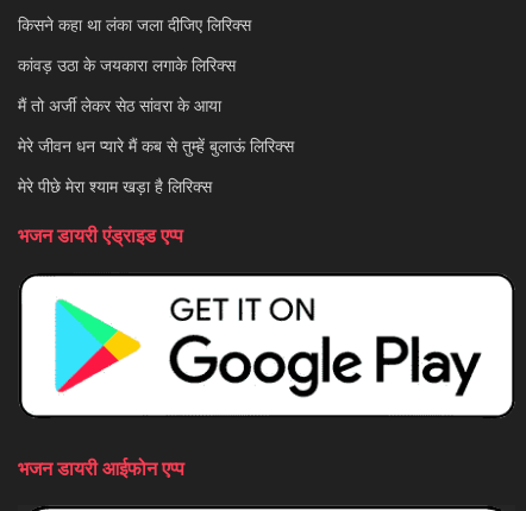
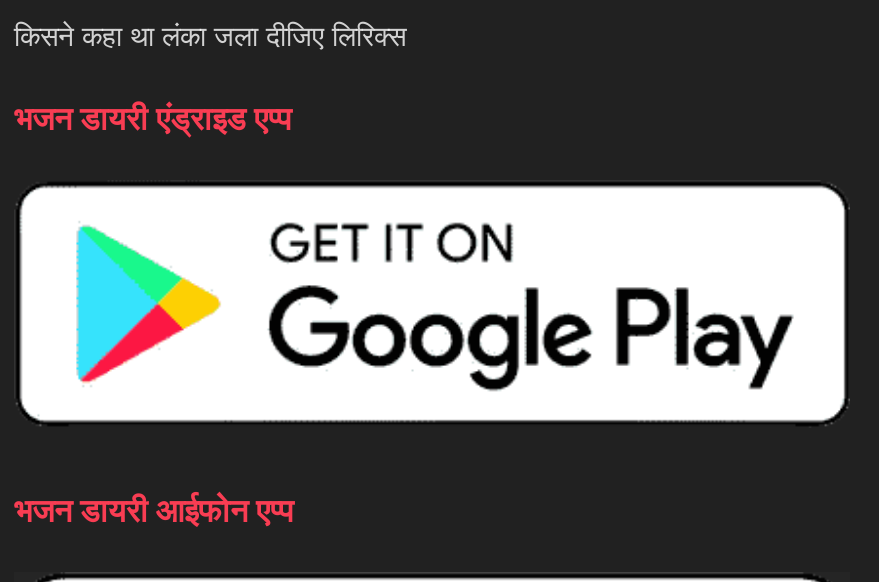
- कांवड़ उठा के जयकारा लगाके लिरिक्स
- मैं तो अर्जी लेकर सेठ सांवरा के आया
- मेरे जीवन धन प्यारे मैं कब से तुम्हें बुलाऊं लिरिक्स
- मेरे पीछे मेरा श्याम खड़ा है लिरिक्स
